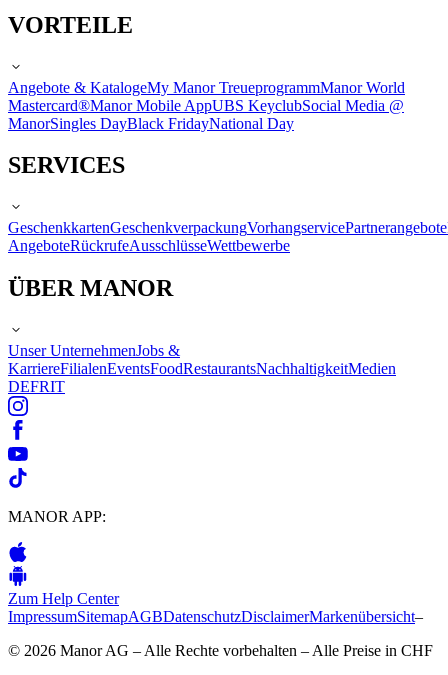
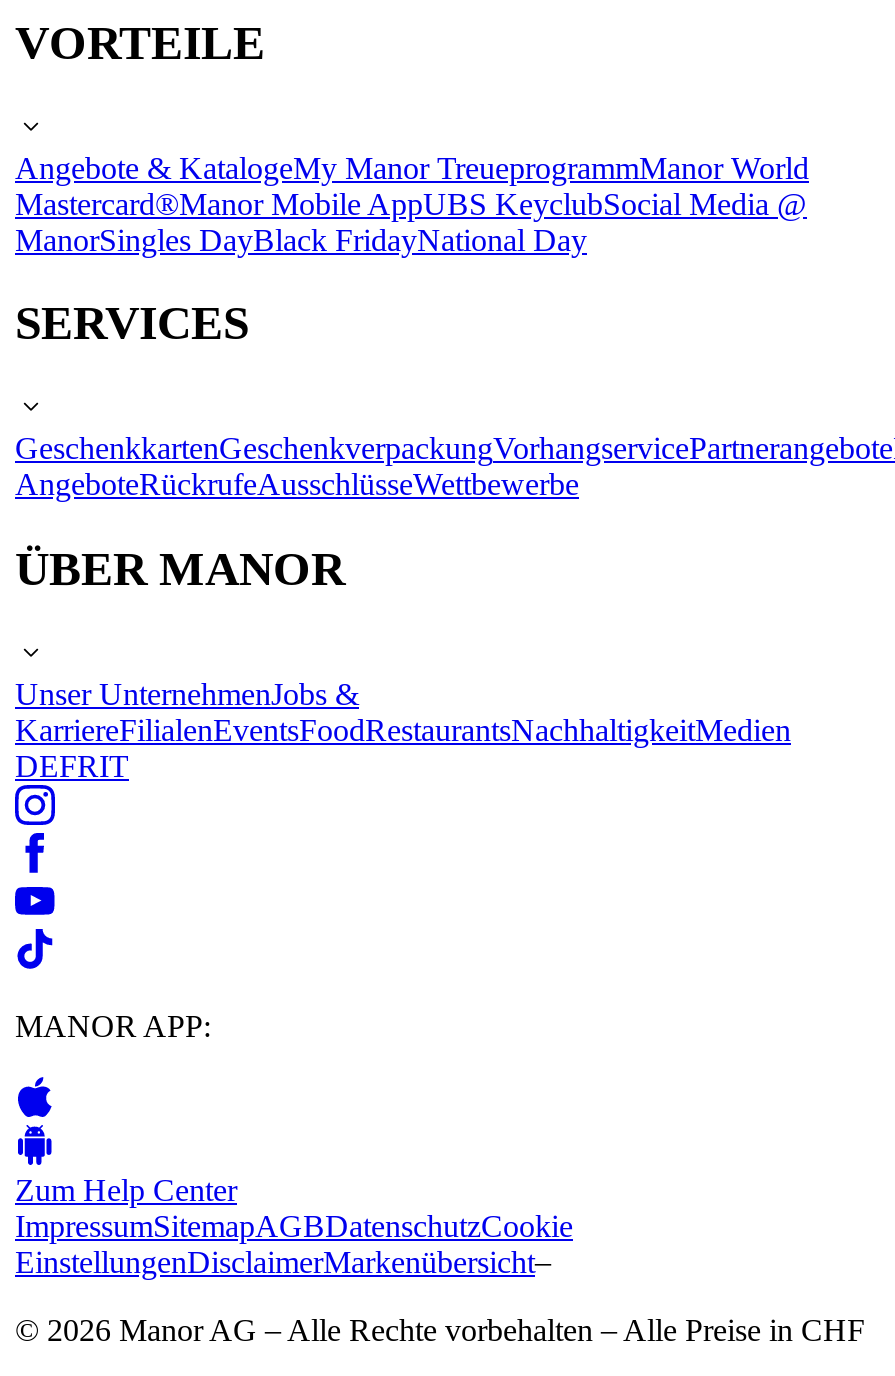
- ImpressumSitemapAGBDatenschutzDisclaimerMarkenübersicht–
+ ImpressumSitemapAGBDatenschutzCookie
+ EinstellungenDisclaimerMarkenübersicht–
